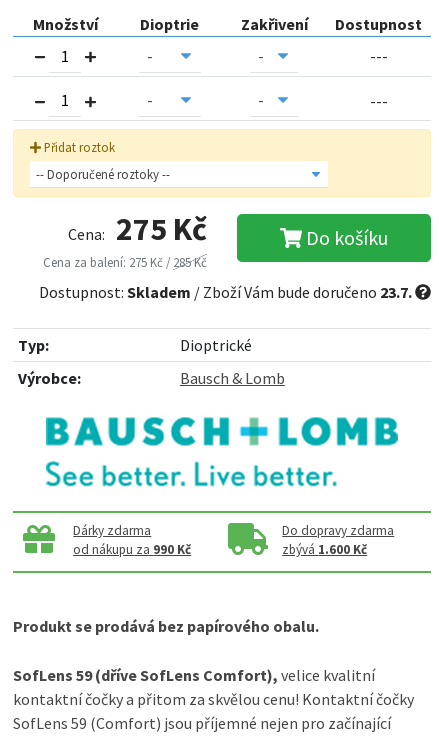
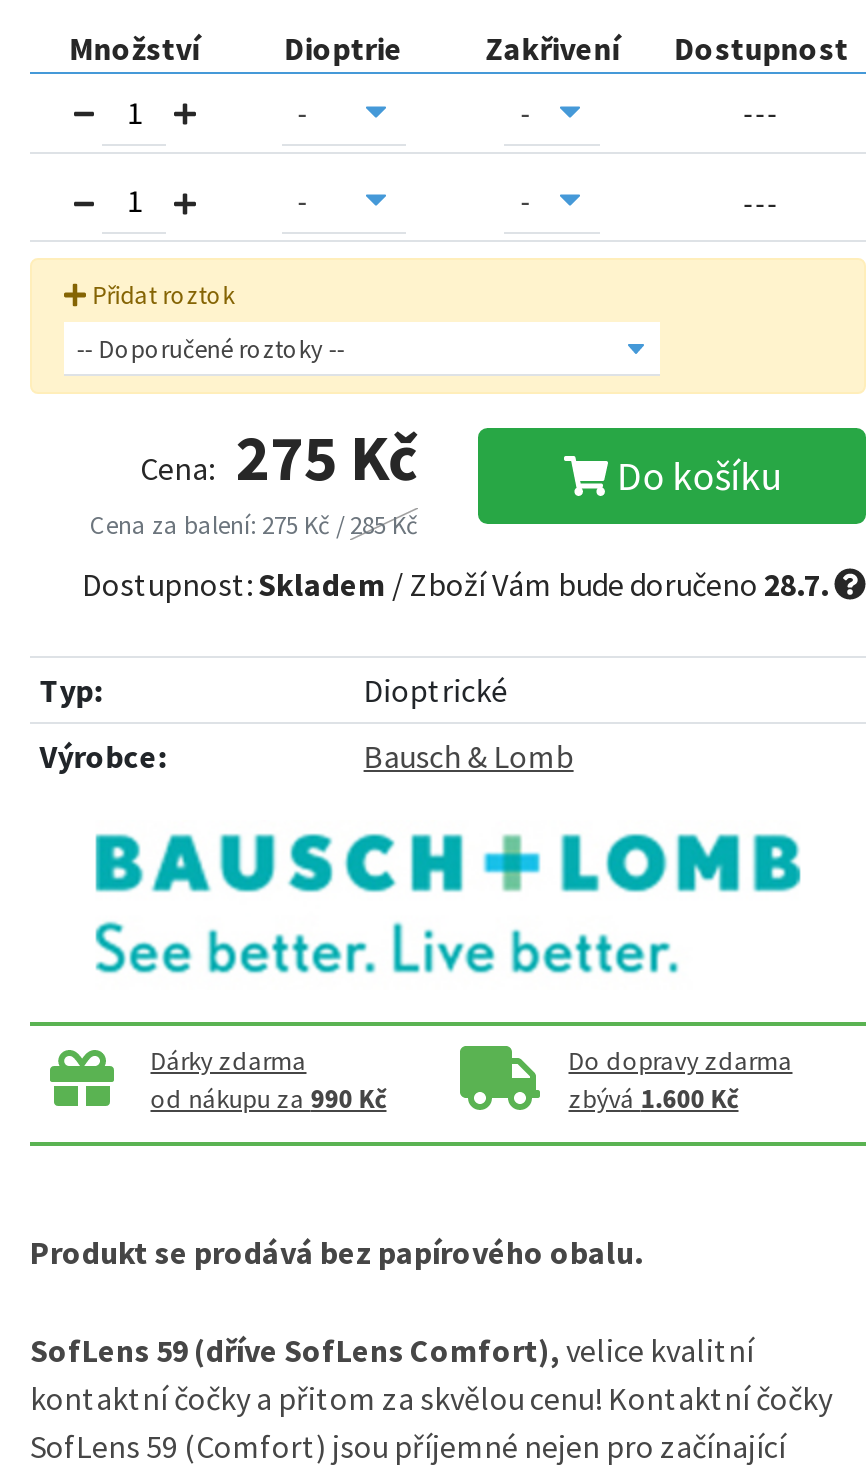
- Dostupnost: Skladem / Zboží Vám bude doručeno 23.7.
+ Dostupnost: Skladem / Zboží Vám bude doručeno 28.7.
